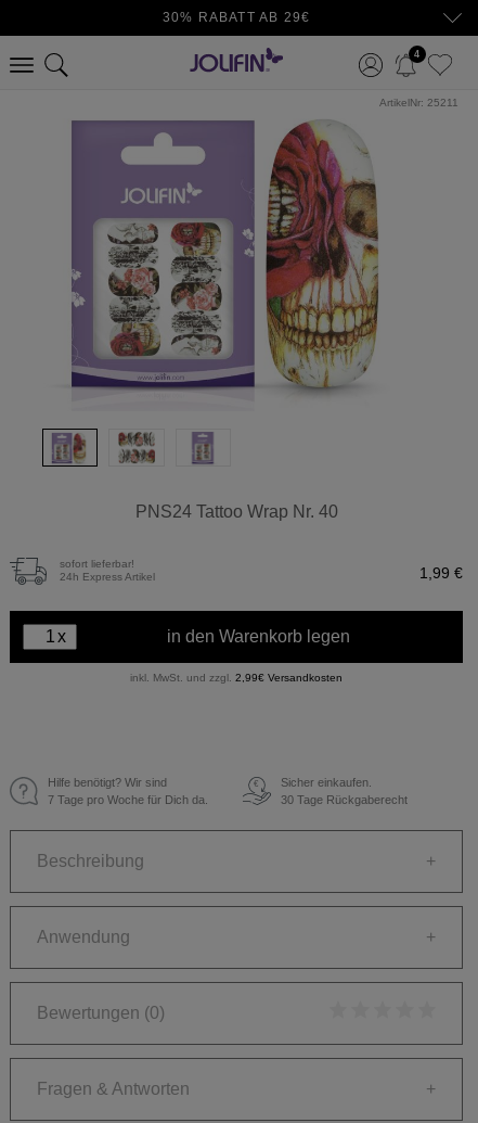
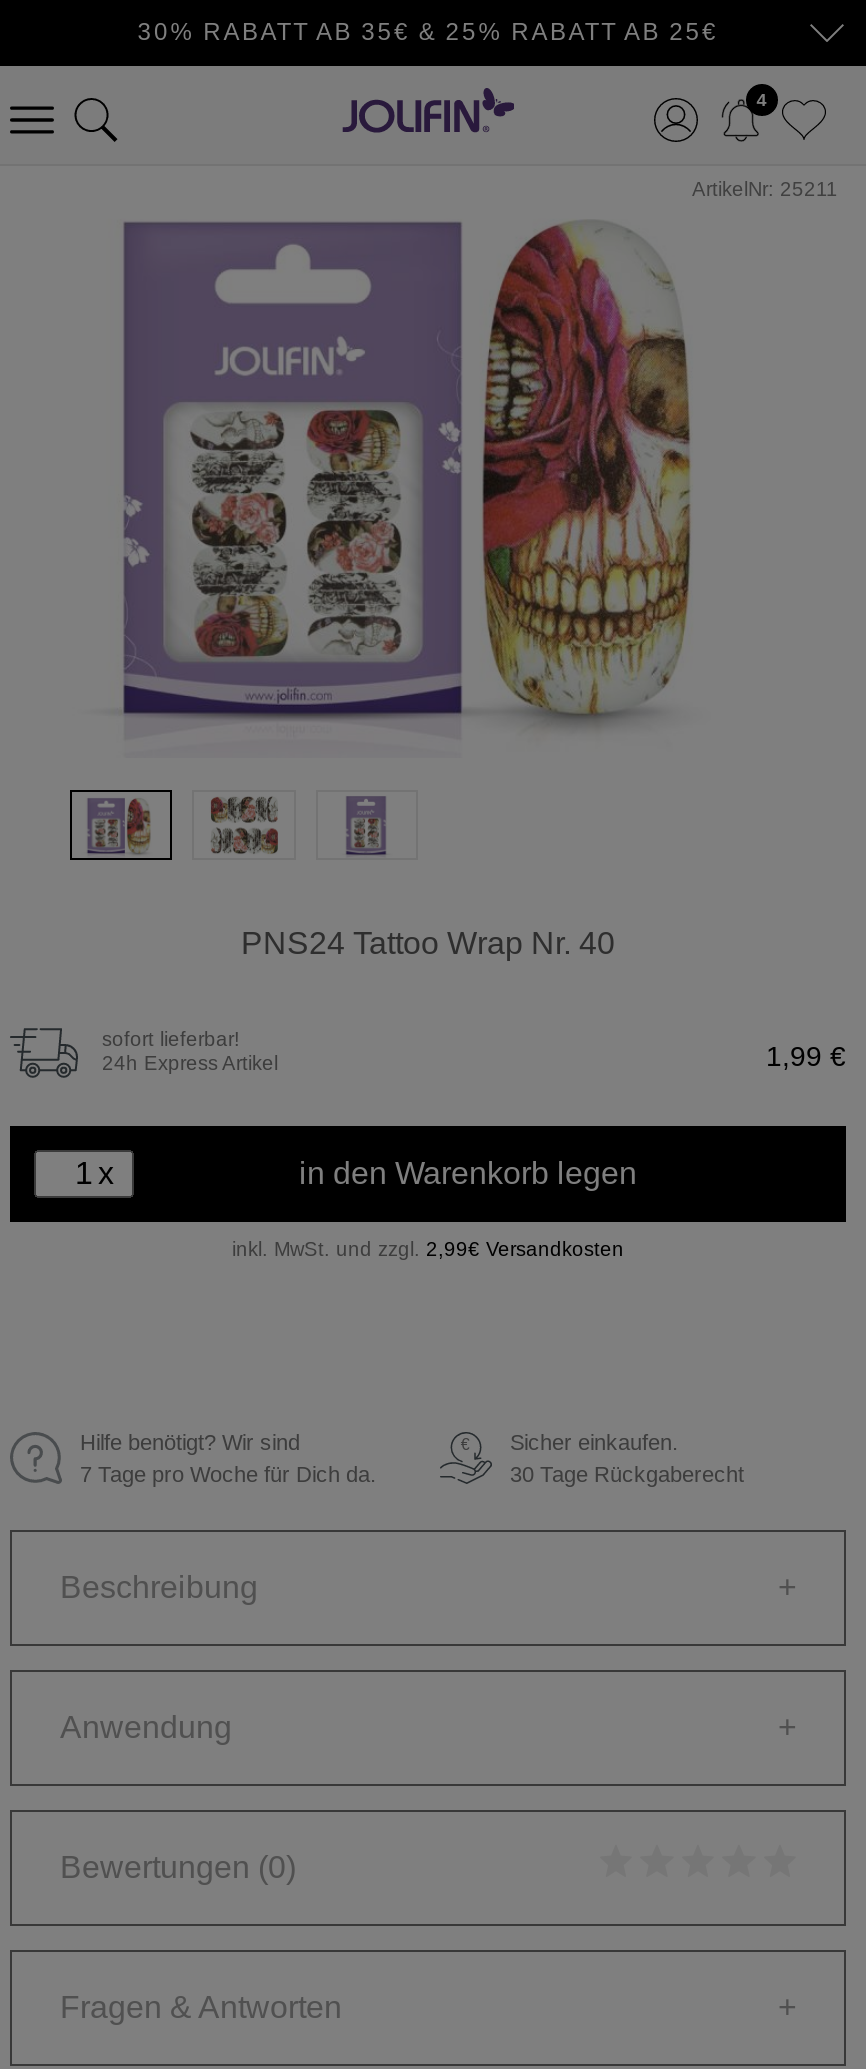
- 30% RABATT AB 29€
+ 30% RABATT AB 35€ & 25% RABATT AB 25€
